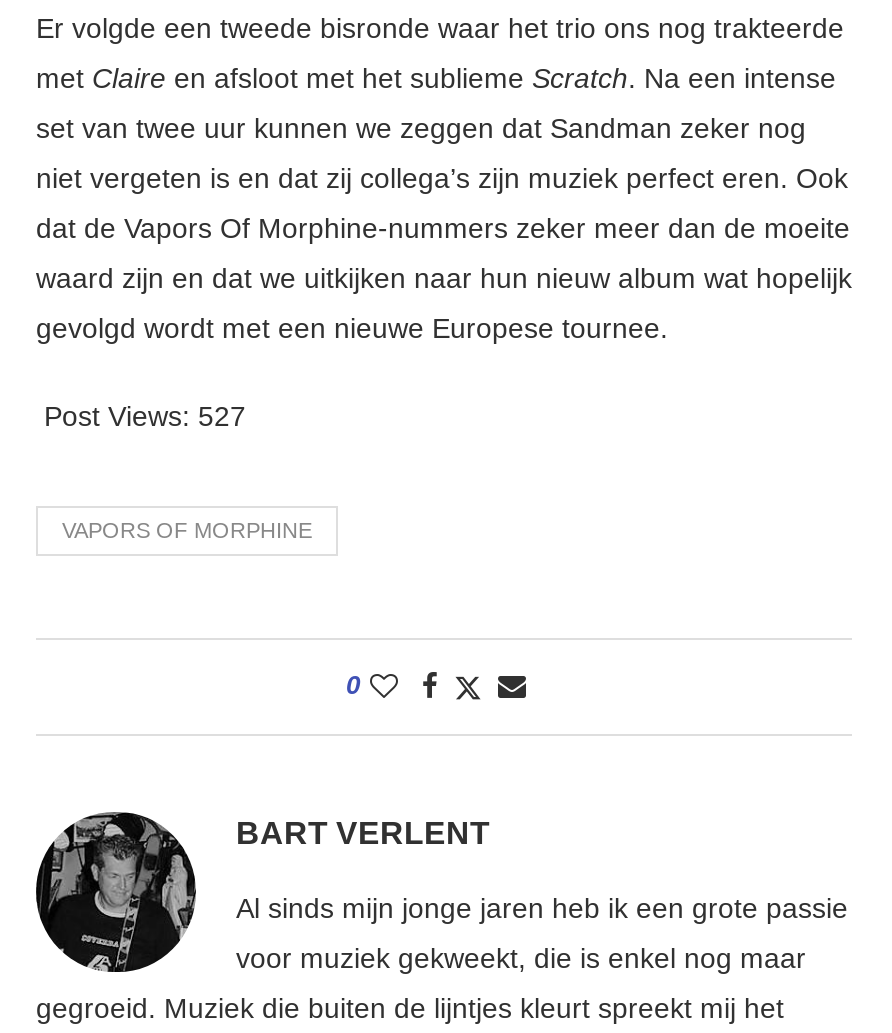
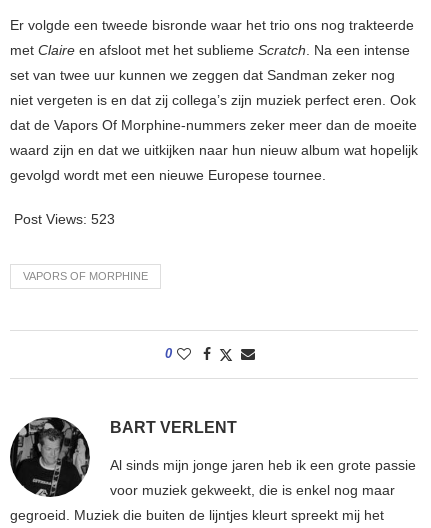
- Post Views: 527
+ Post Views: 523
